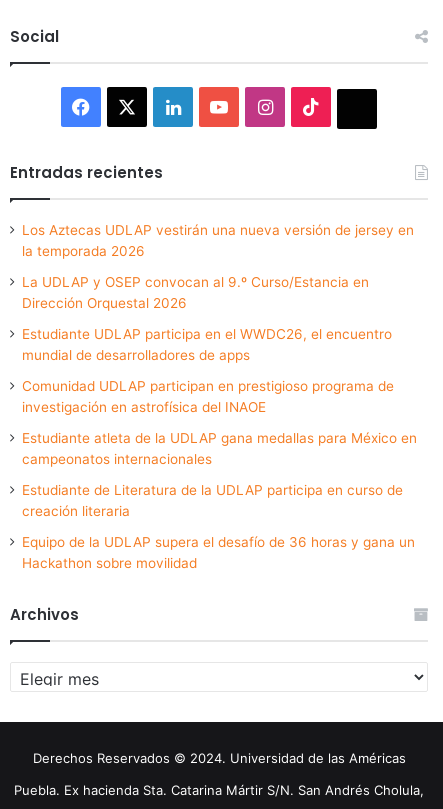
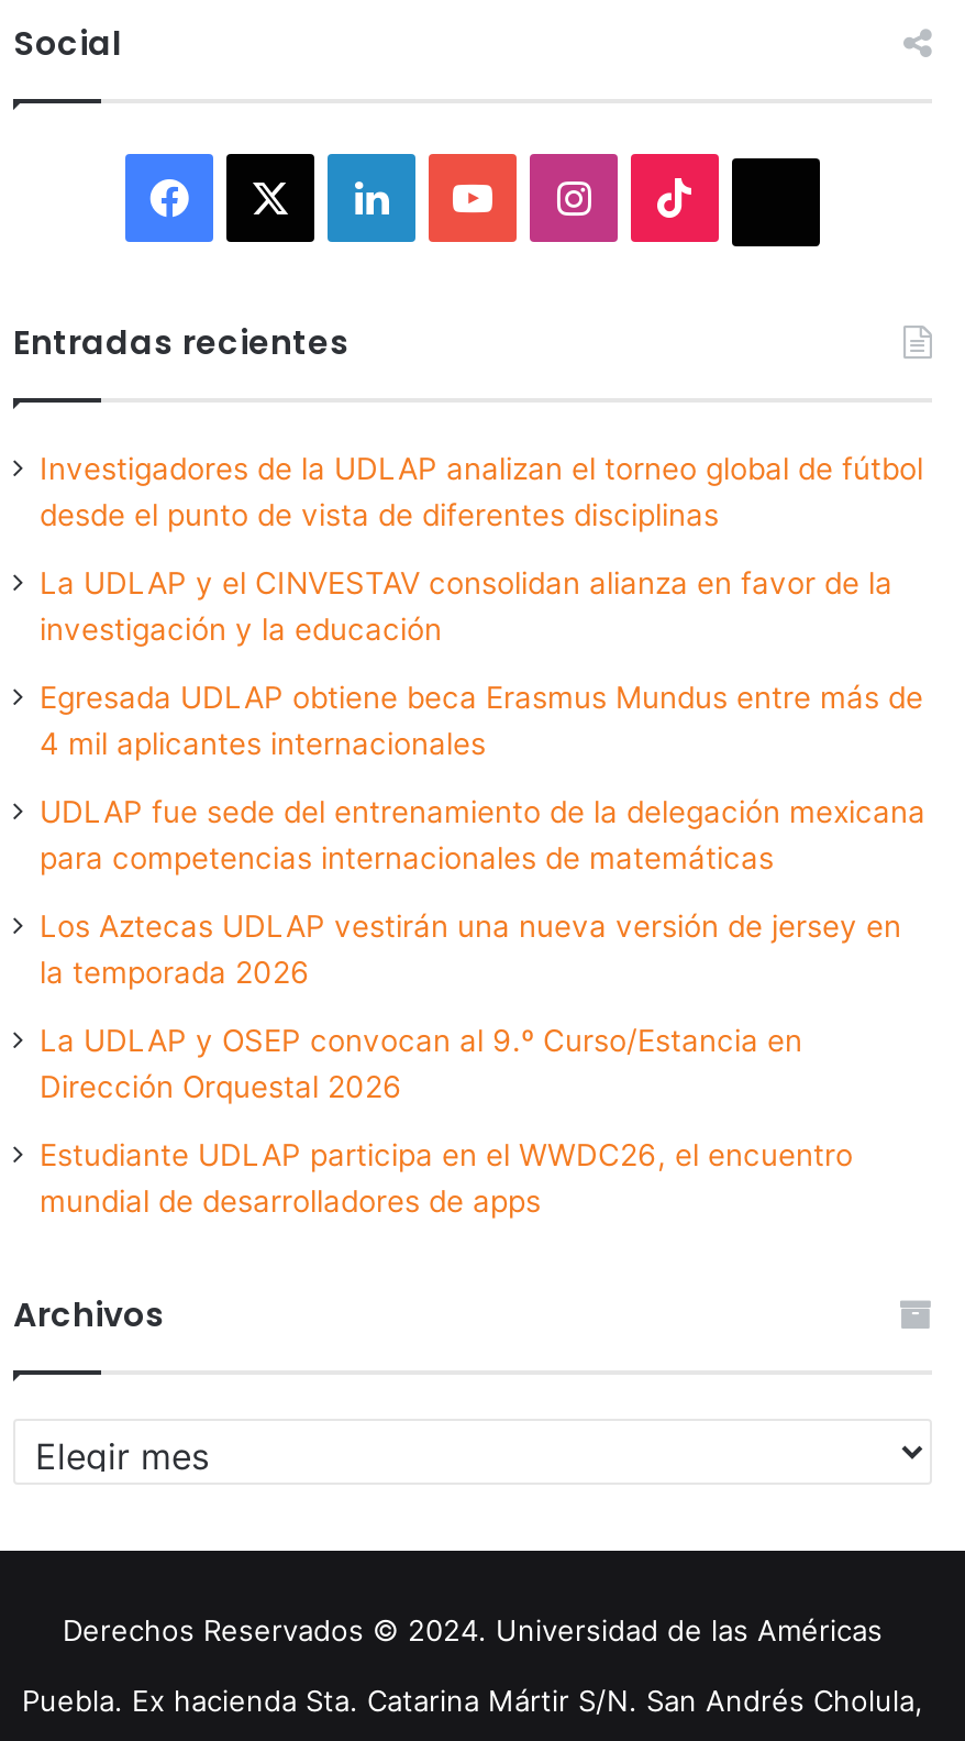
+ Investigadores de la UDLAP analizan el torneo global de fútbol
+ desde el punto de vista de diferentes disciplinas
+ La UDLAP y el CINVESTAV consolidan alianza en favor de la
+ investigación y la educación
+ Egresada UDLAP obtiene beca Erasmus Mundus entre más de
+ 4 mil aplicantes internacionales
+ UDLAP fue sede del entrenamiento de la delegación mexicana
+ para competencias internacionales de matemáticas

moved down: Los Aztecas UDLAP vestirán una nueva versión de jersey en | la temporada 2026 | La UDLAP y OSEP convocan al 9.º Curso/Estancia en | Dirección Orquestal 2026 | Estudiante UDLAP participa en el WWDC26, el encuentro | mundial de desarrolladores de apps

- Comunidad UDLAP participan en prestigioso programa de
- investigación en astrofísica del INAOE
- Estudiante atleta de la UDLAP gana medallas para México en
- campeonatos internacionales
- Estudiante de Literatura de la UDLAP participa en curso de
- creación literaria
- Equipo de la UDLAP supera el desafío de 36 horas y gana un
- Hackathon sobre movilidad
